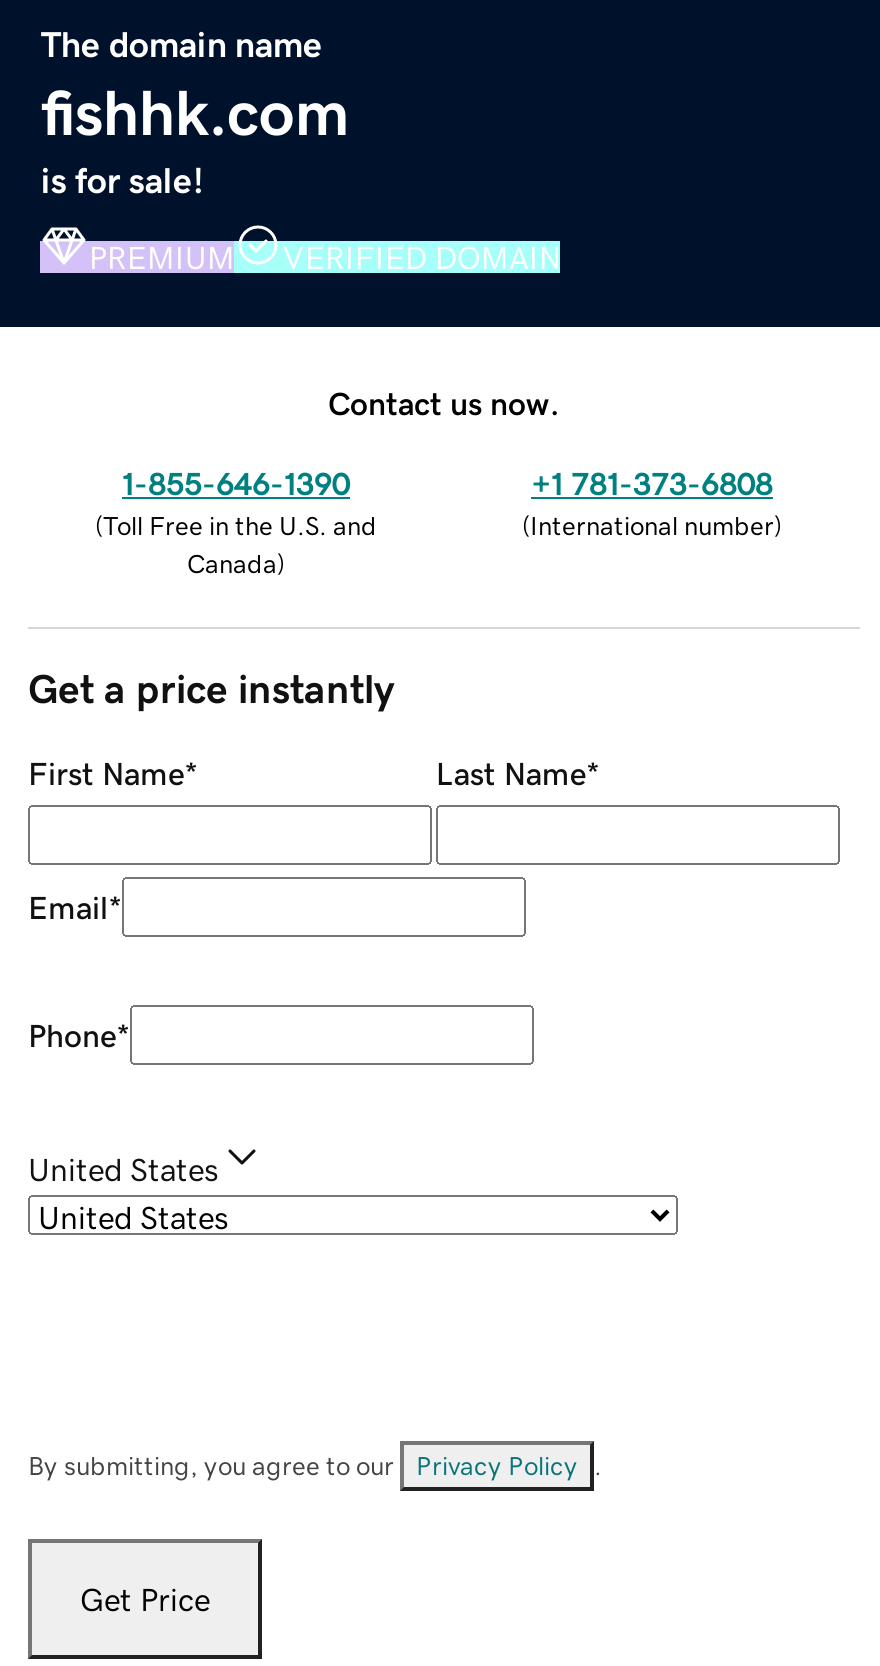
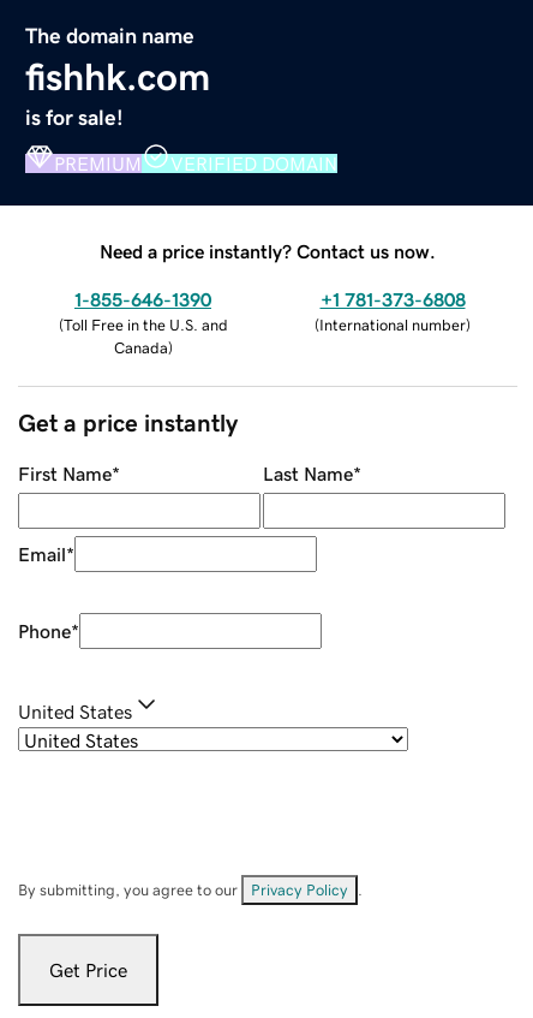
- Contact us now.
+ Need a price instantly? Contact us now.
